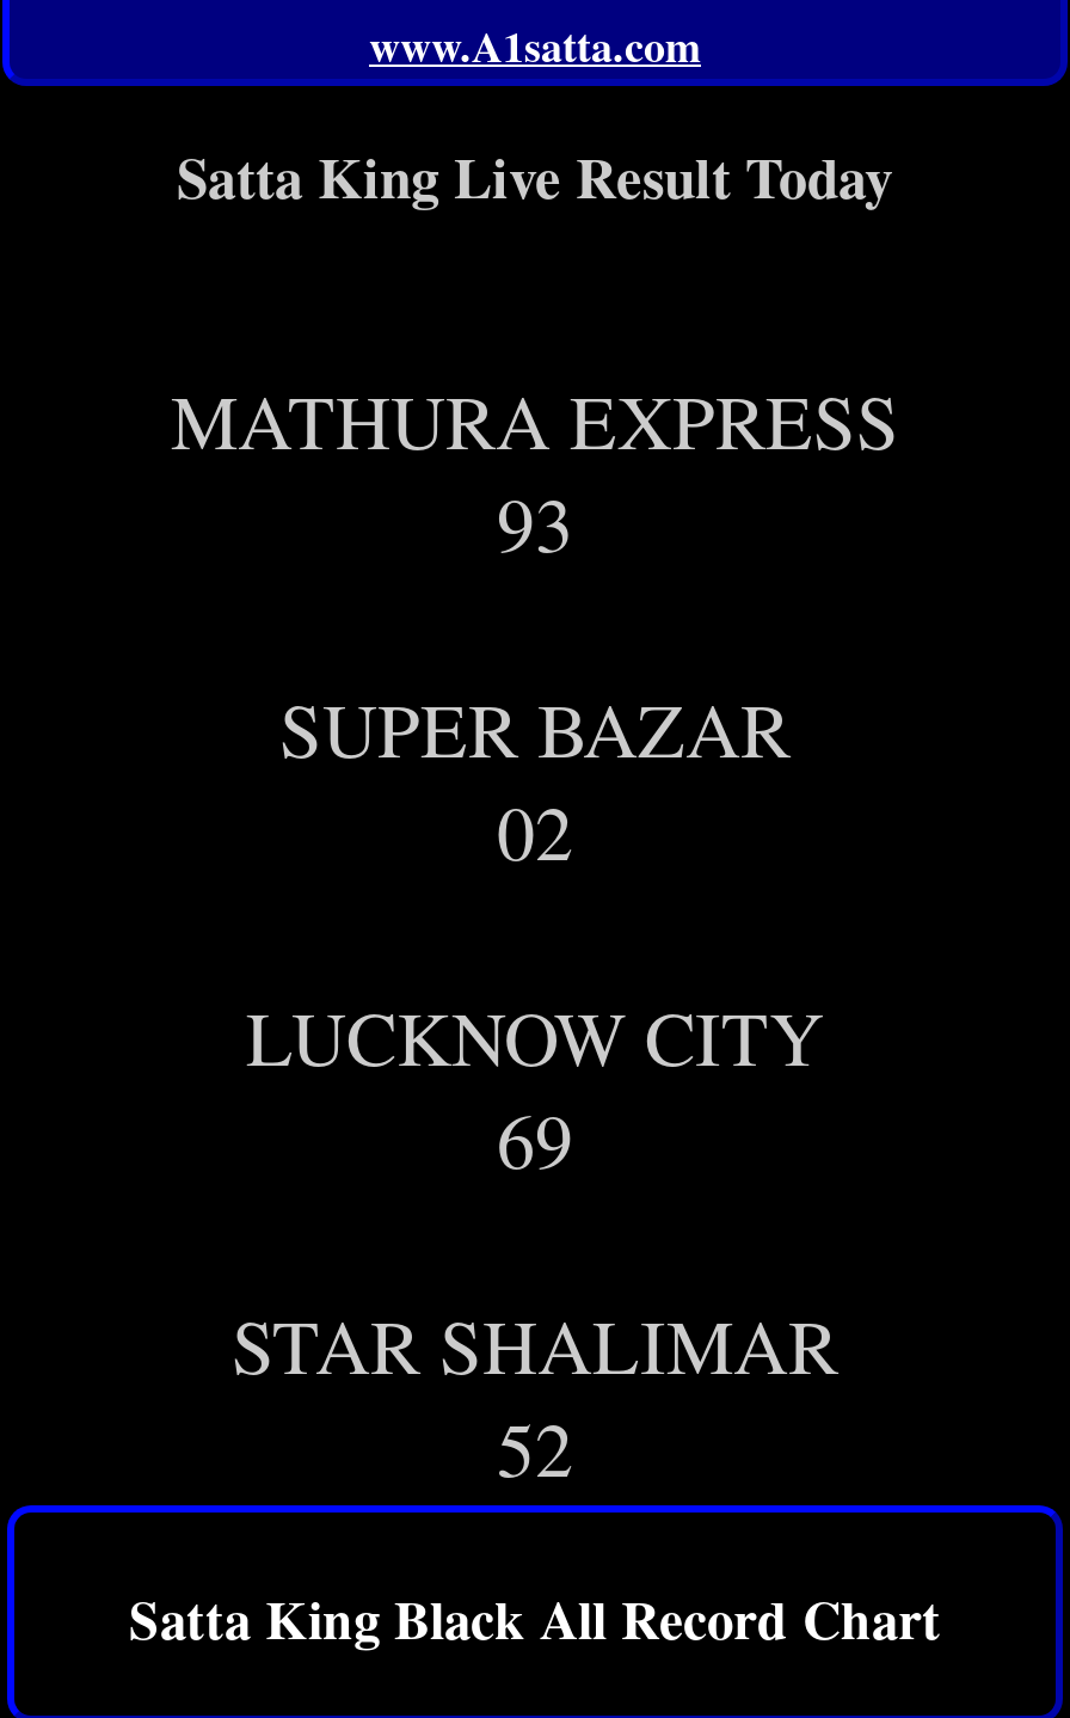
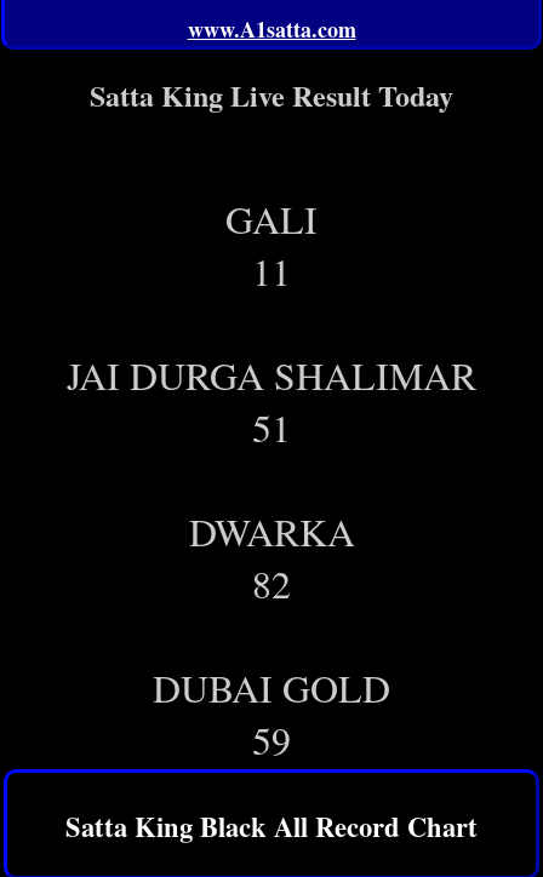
- MATHURA EXPRESS
- 93
+ GALI
+ 11

- SUPER BAZAR
- 02
+ JAI DURGA SHALIMAR
+ 51

- LUCKNOW CITY
- 69
+ DWARKA
+ 82

- STAR SHALIMAR
- 52
+ DUBAI GOLD
+ 59
